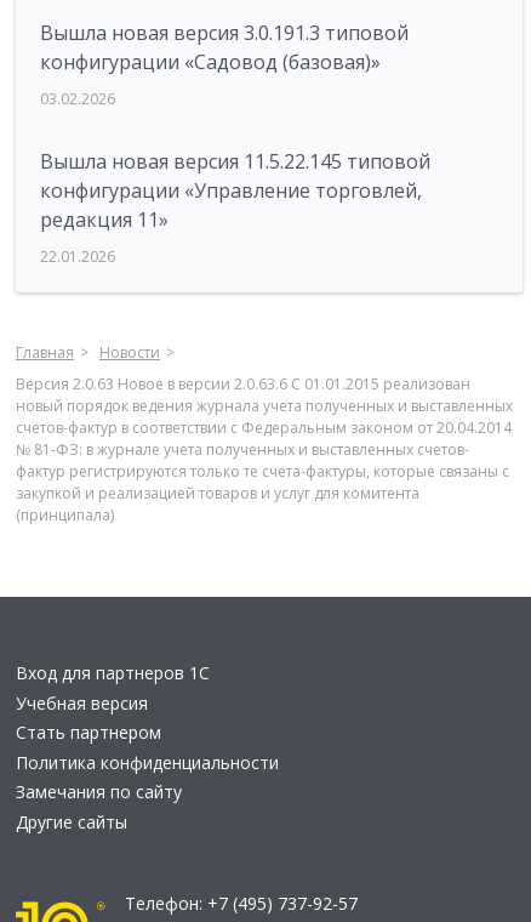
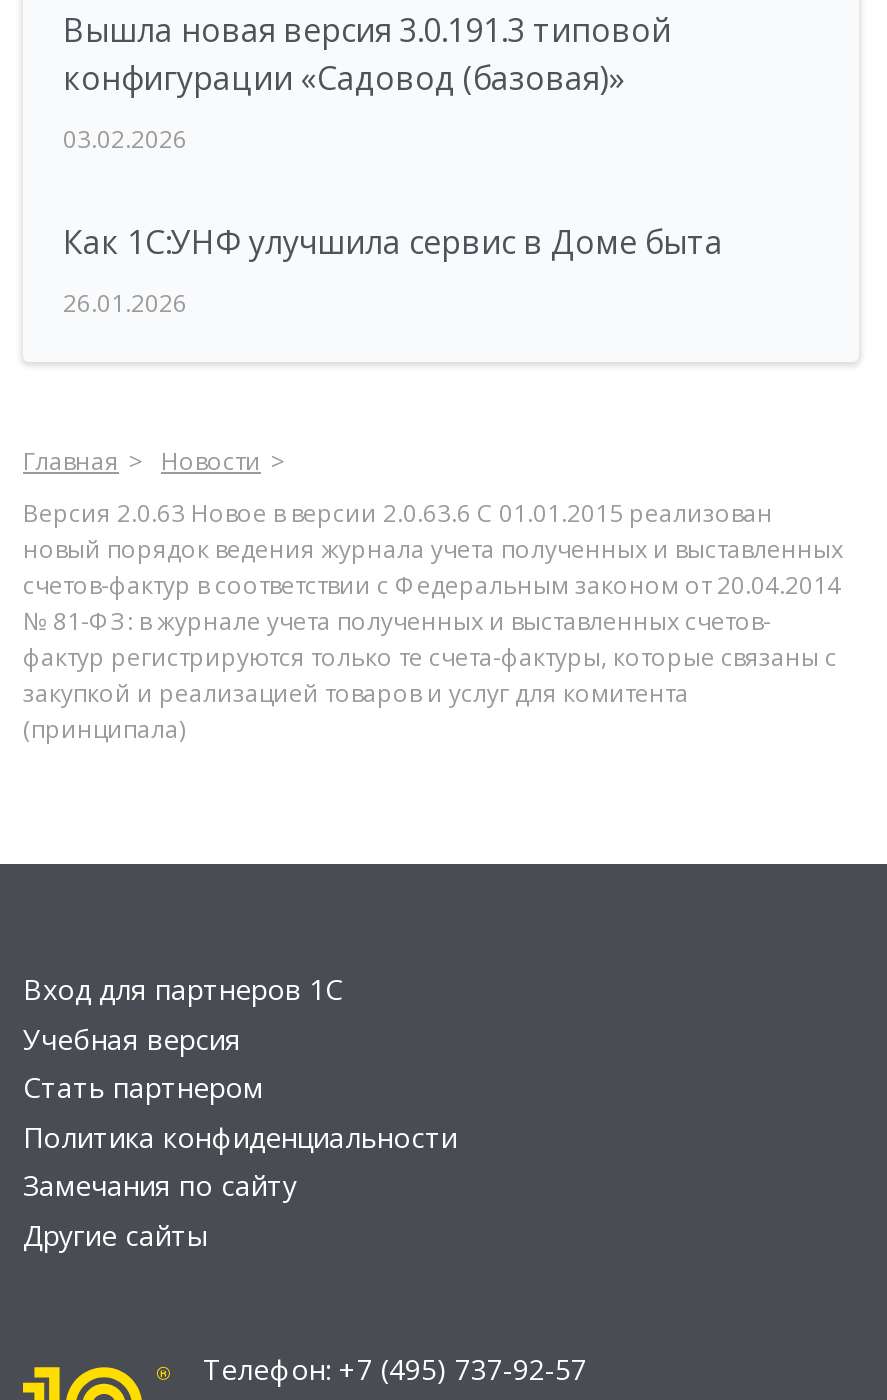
- Вышла новая версия 11.5.22.145 типовой
- конфигурации «Управление торговлей,
- редакция 11»
+ Как 1С:УНФ улучшила сервис в Доме быта

- 22.01.2026
+ 26.01.2026
